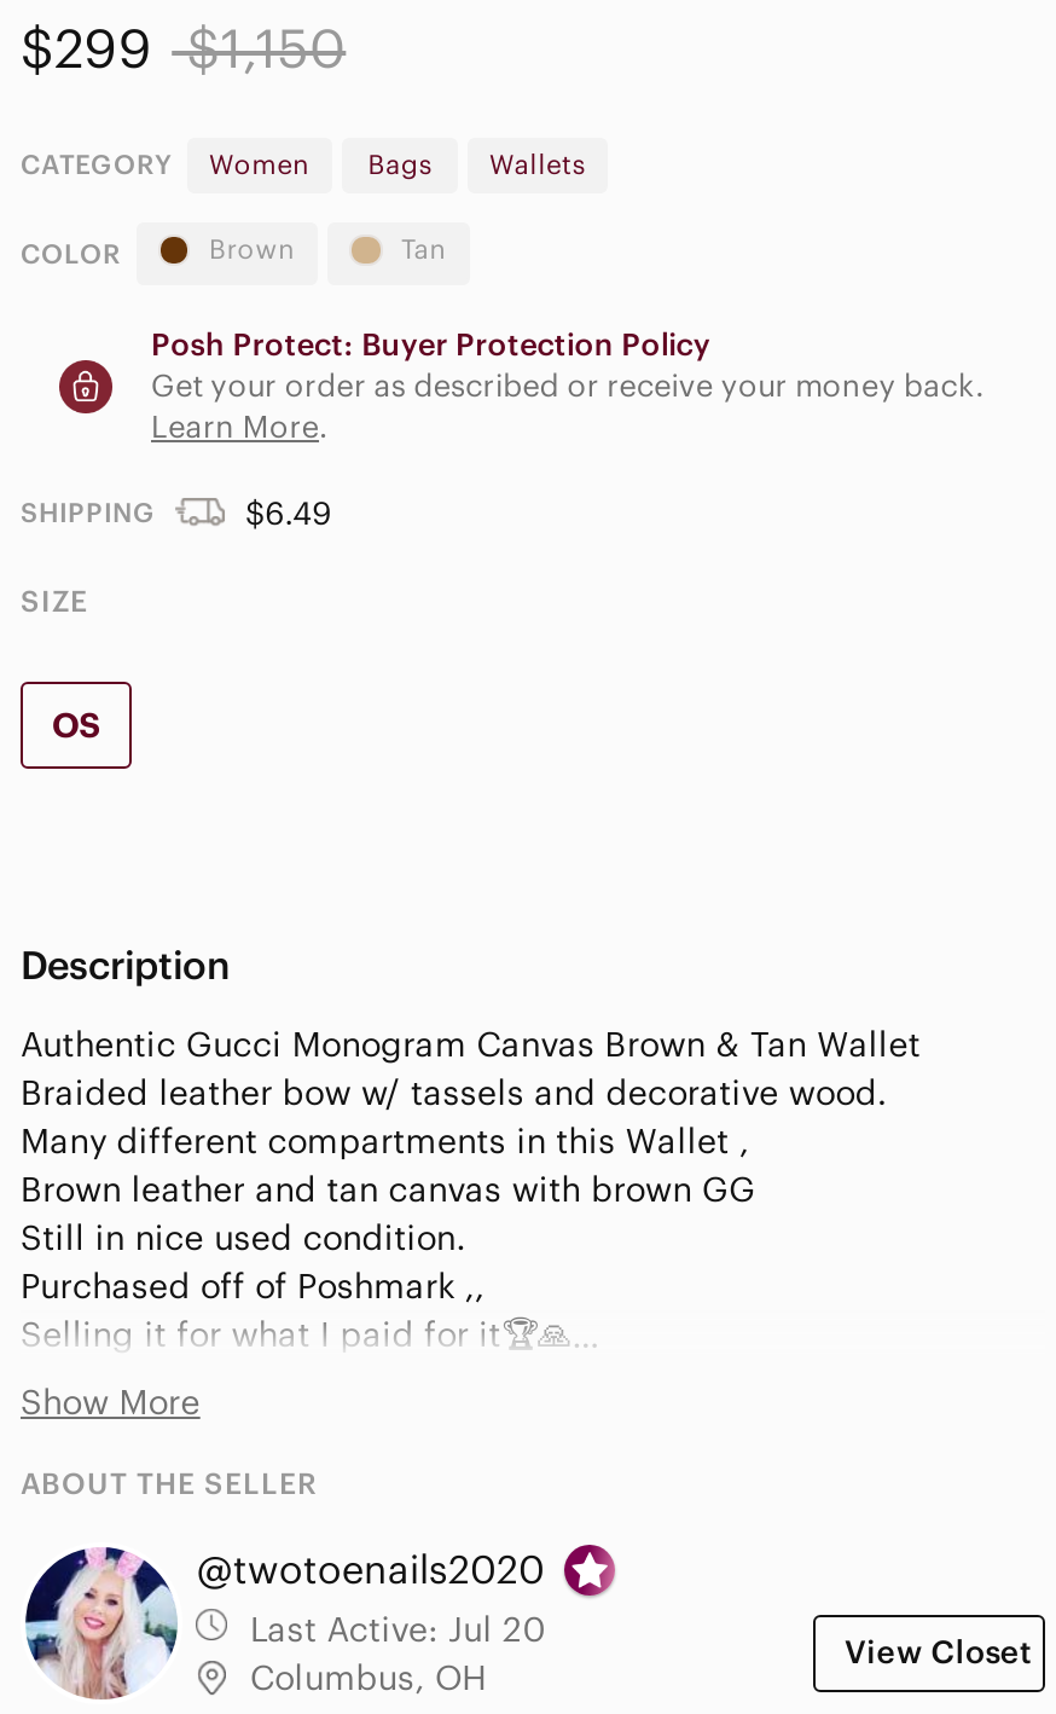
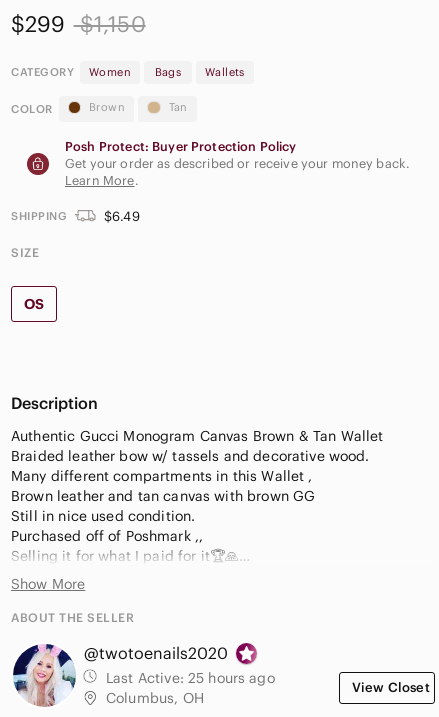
- Last Active: Jul 20
+ Last Active: 25 hours ago
